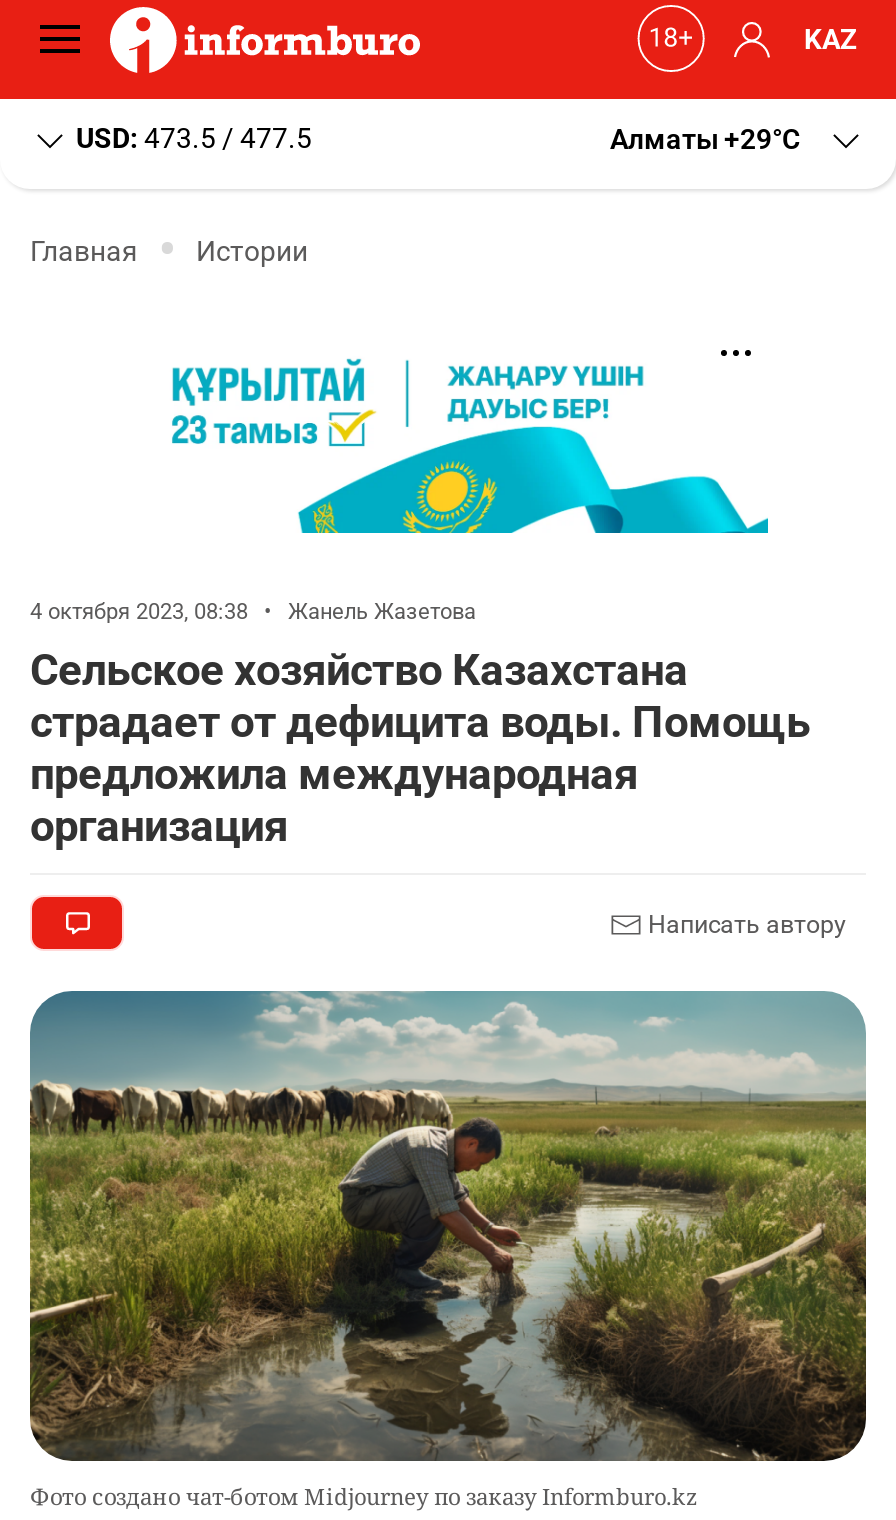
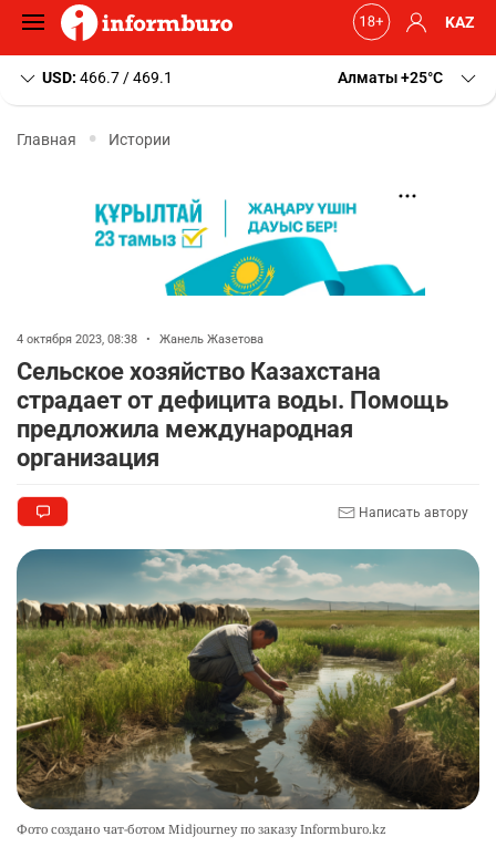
- USD: 473.5 / 477.5
+ USD: 466.7 / 469.1

- Алматы +29 C
+ Алматы +25 C
